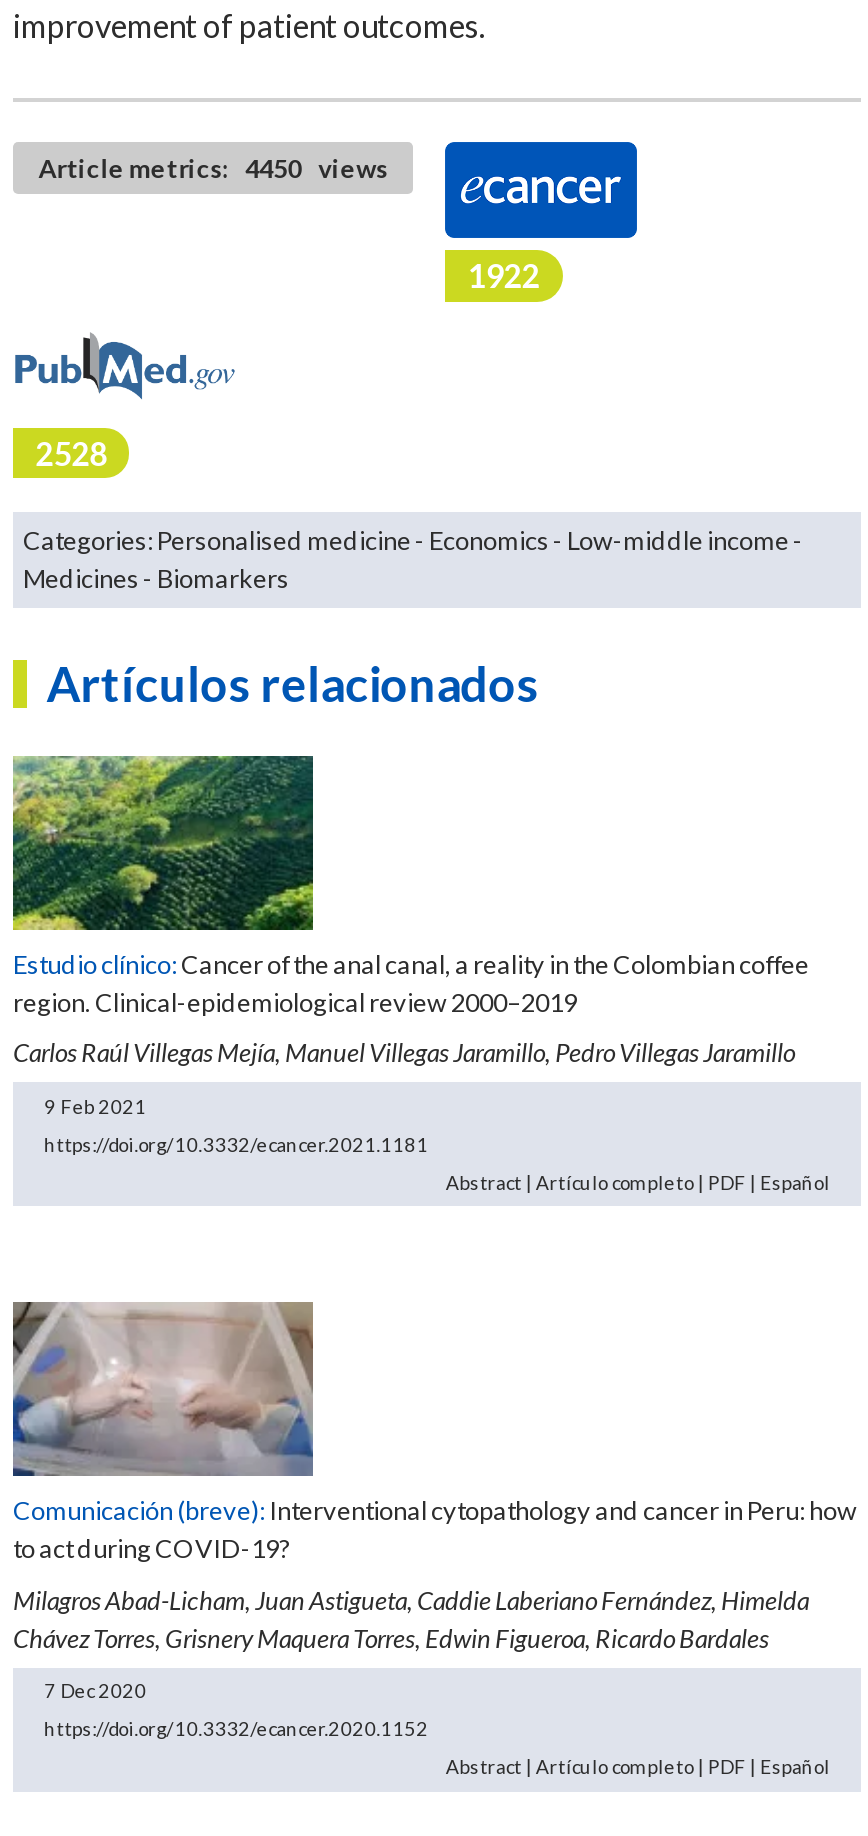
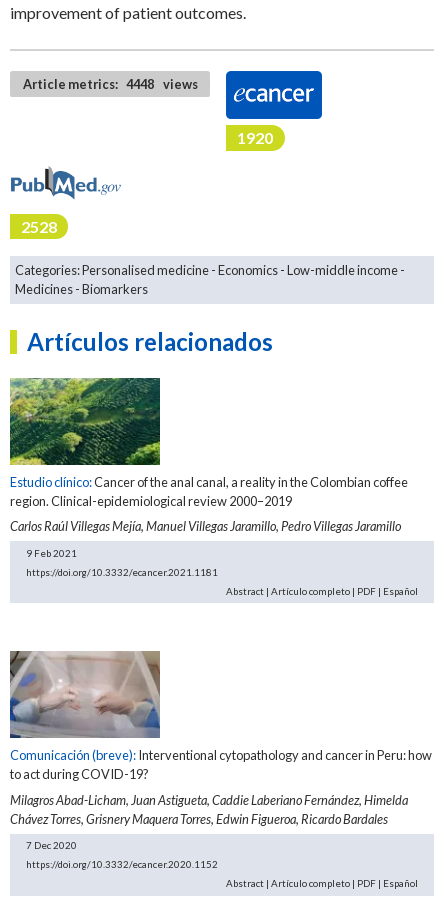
- Article metrics: 4450 views
+ Article metrics: 4448 views

- 1922
+ 1920
